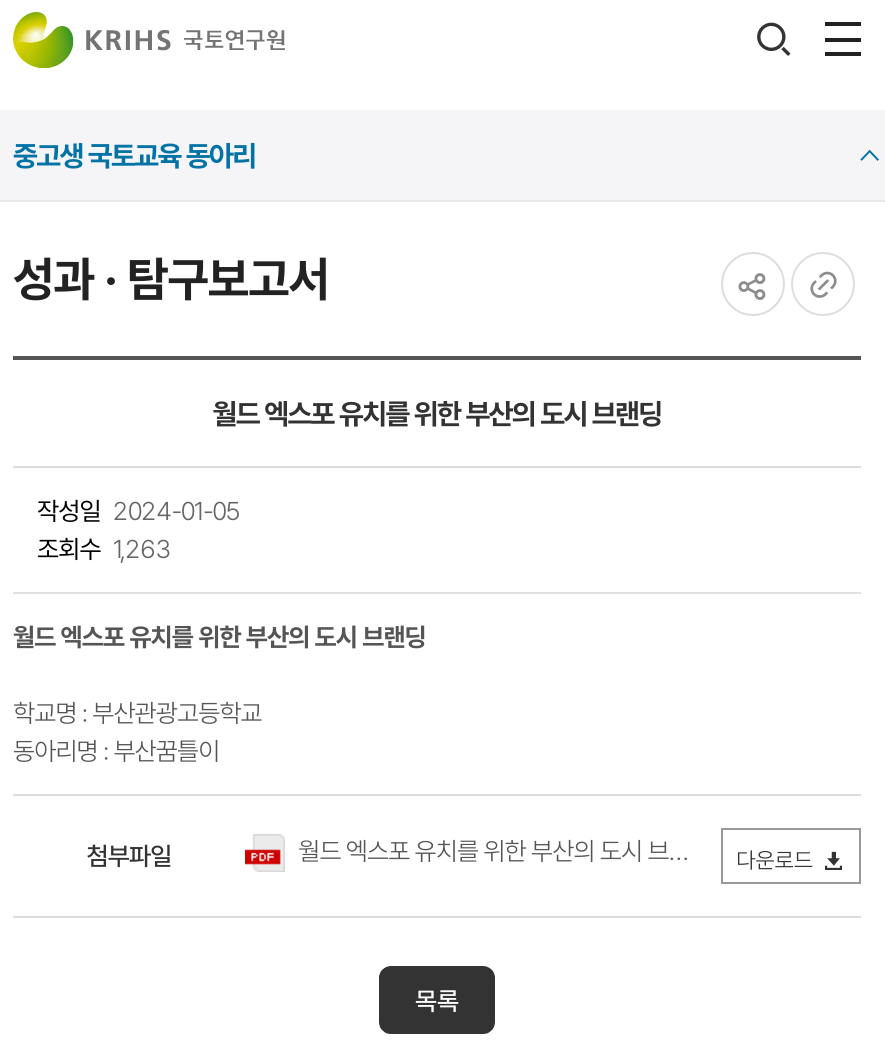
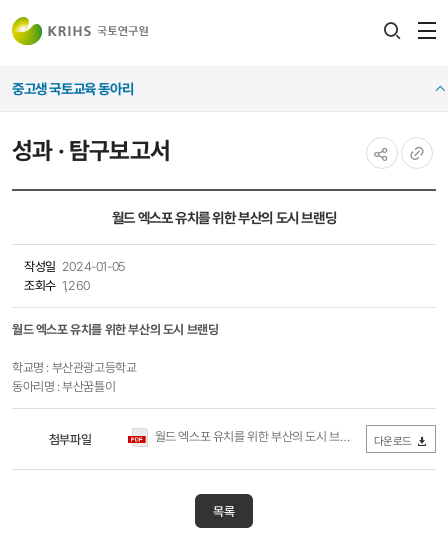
- 조회수 1,263
+ 조회수 1,260
